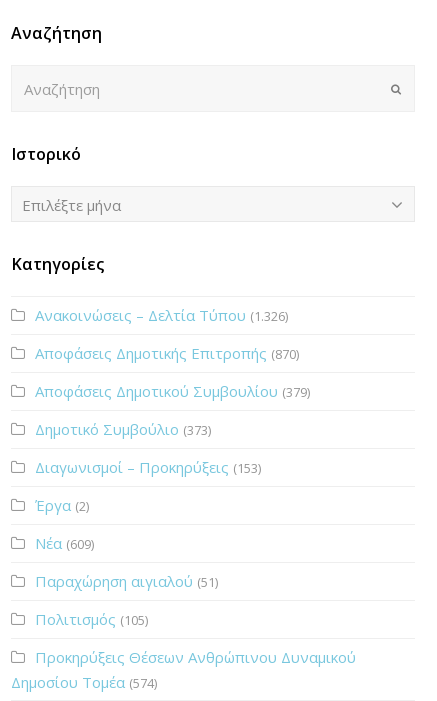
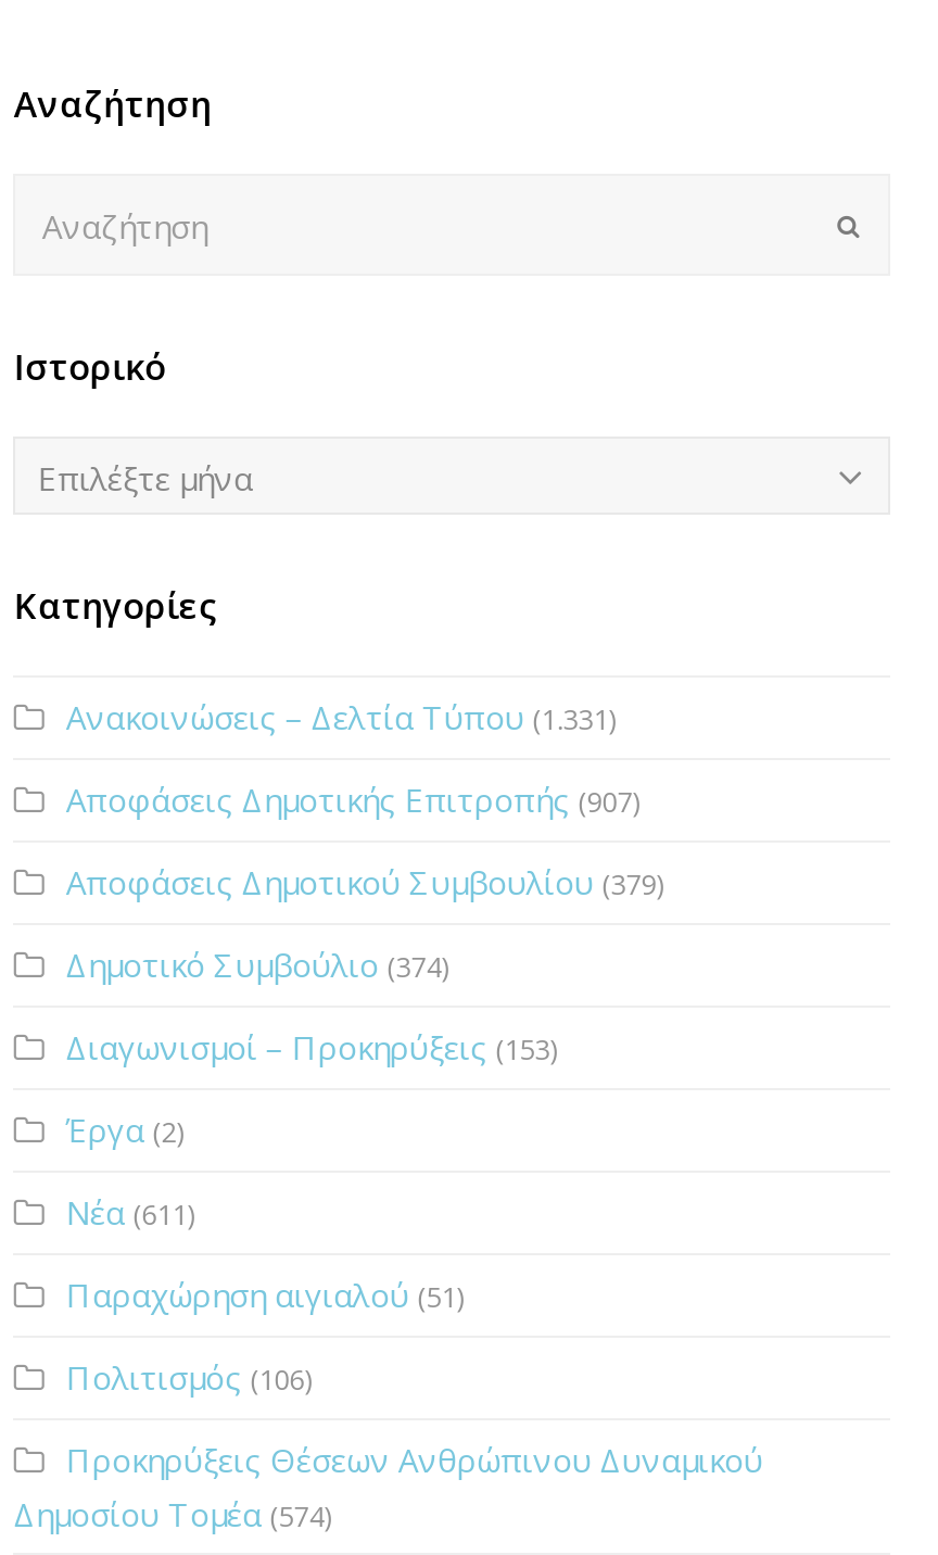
- Ανακοινώσεις – Δελτία Τύπου (1.326)
+ Ανακοινώσεις – Δελτία Τύπου (1.331)

- Αποφάσεις Δημοτικής Επιτροπής (870)
+ Αποφάσεις Δημοτικής Επιτροπής (907)

- Δημοτικό Συμβούλιο (373)
+ Δημοτικό Συμβούλιο (374)

- Νέα (609)
+ Νέα (611)

- Πολιτισμός (105)
+ Πολιτισμός (106)
